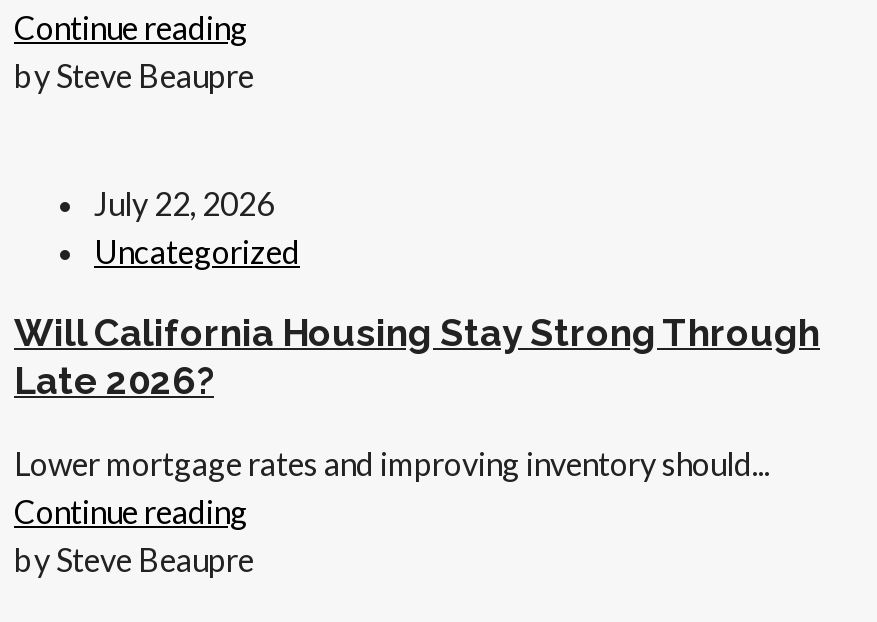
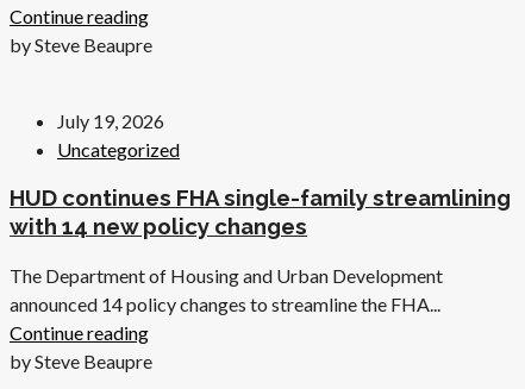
- July 22, 2026
+ July 19, 2026

- Will California Housing Stay Strong Through
- Late 2026?
+ HUD continues FHA single-family streamlining
+ with 14 new policy changes

- Lower mortgage rates and improving inventory should...
+ The Department of Housing and Urban Development
+ announced 14 policy changes to streamline the FHA...
